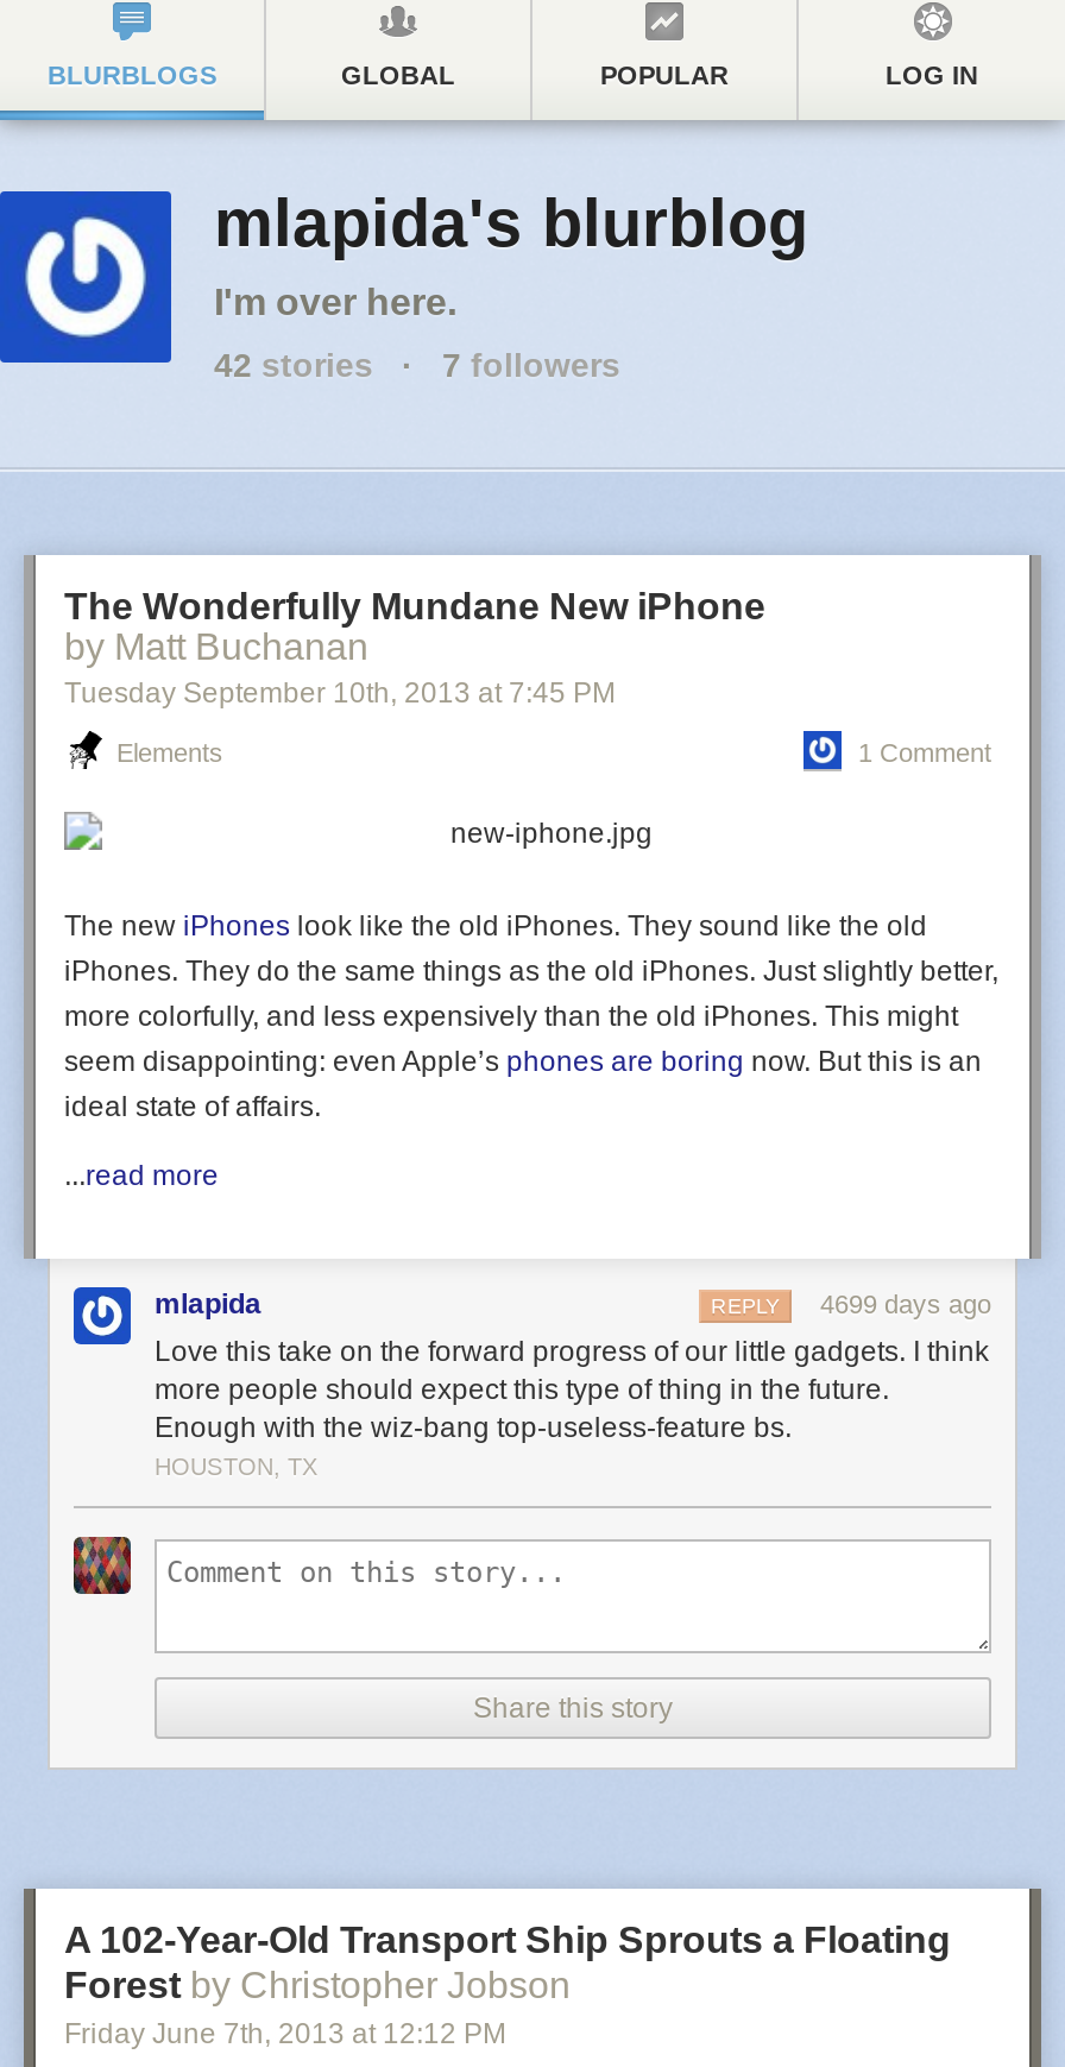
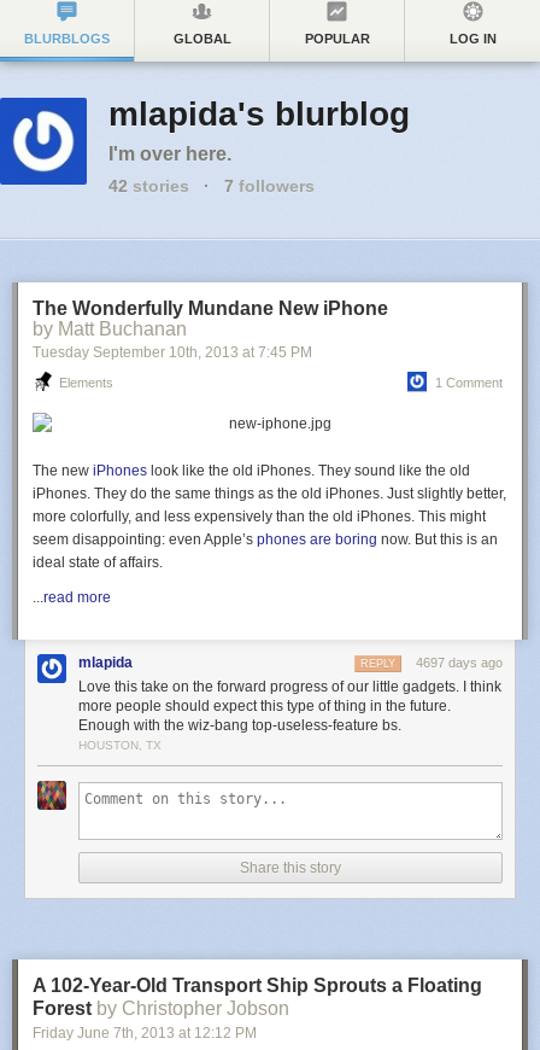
- REPLY 4699 days ago
+ REPLY 4697 days ago
